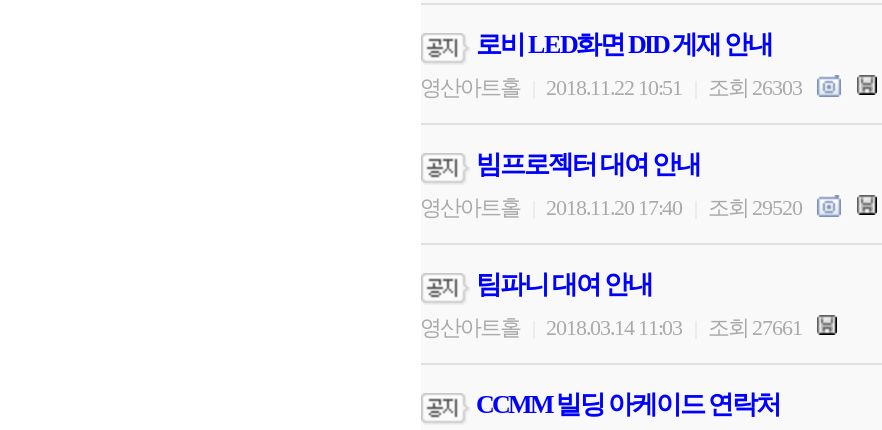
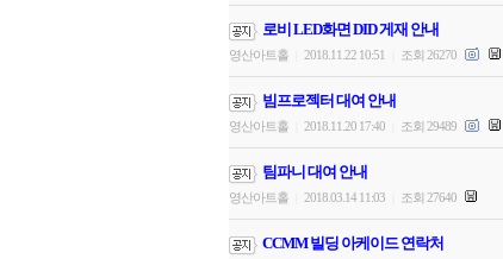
- 영산아트홀 2018.11.22 10:51 조회 26303
+ 영산아트홀 2018.11.22 10:51 조회 26270

- 영산아트홀 2018.11.20 17:40 조회 29520
+ 영산아트홀 2018.11.20 17:40 조회 29489

- 영산아트홀 2018.03.14 11:03 조회 27661
+ 영산아트홀 2018.03.14 11:03 조회 27640
